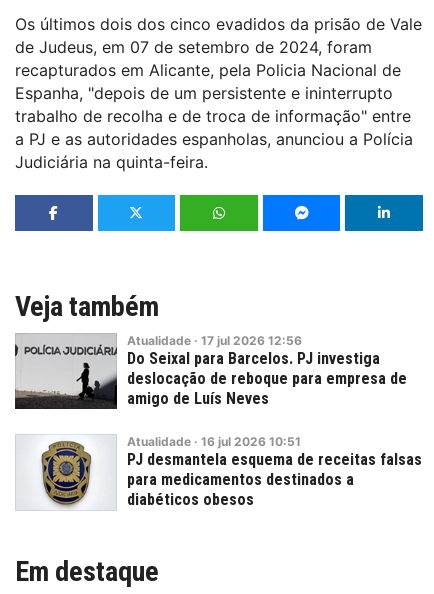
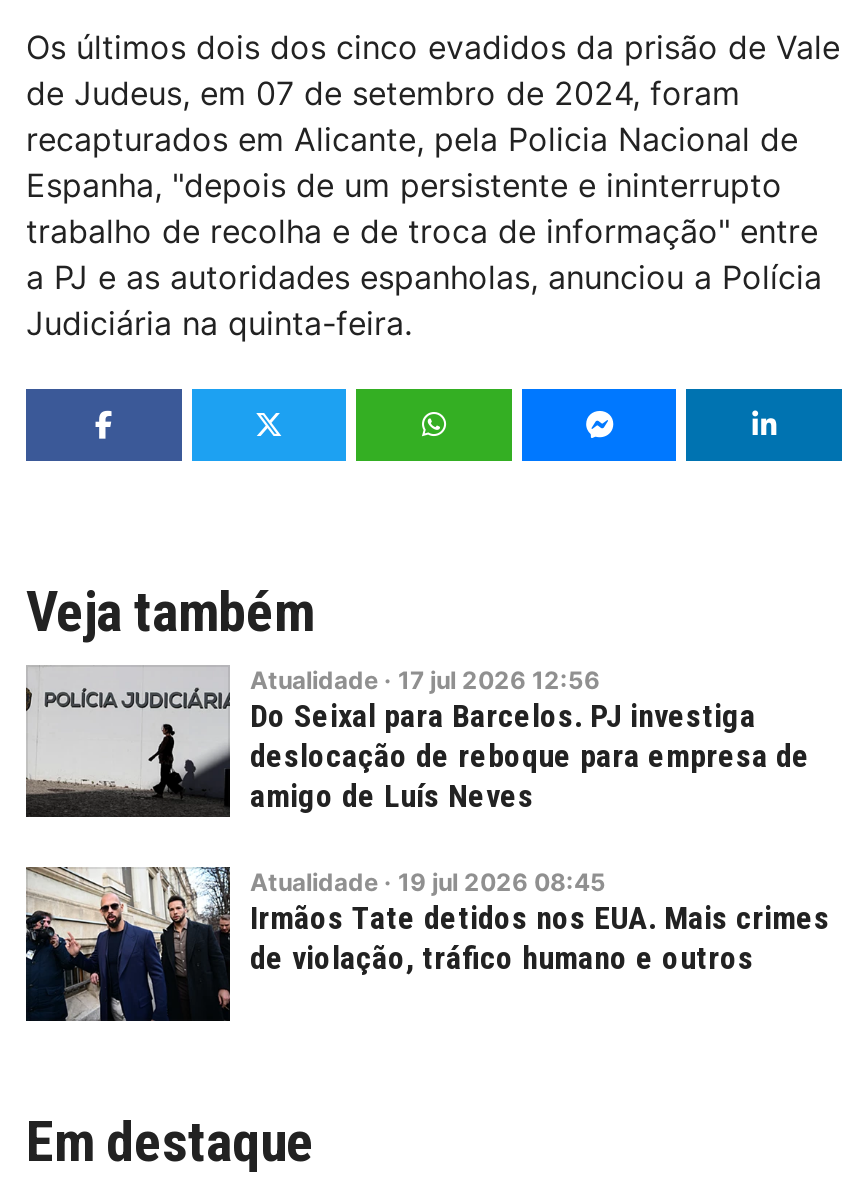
- [image]
- Atualidade · 16 jul 2026 10:51
- PJ desmantela esquema de receitas falsas
- para medicamentos destinados a
- diabéticos obesos
+ [image]
+ Atualidade · 19 jul 2026 08:45
+ Irmãos Tate detidos nos EUA. Mais crimes
+ de violação, tráfico humano e outros
